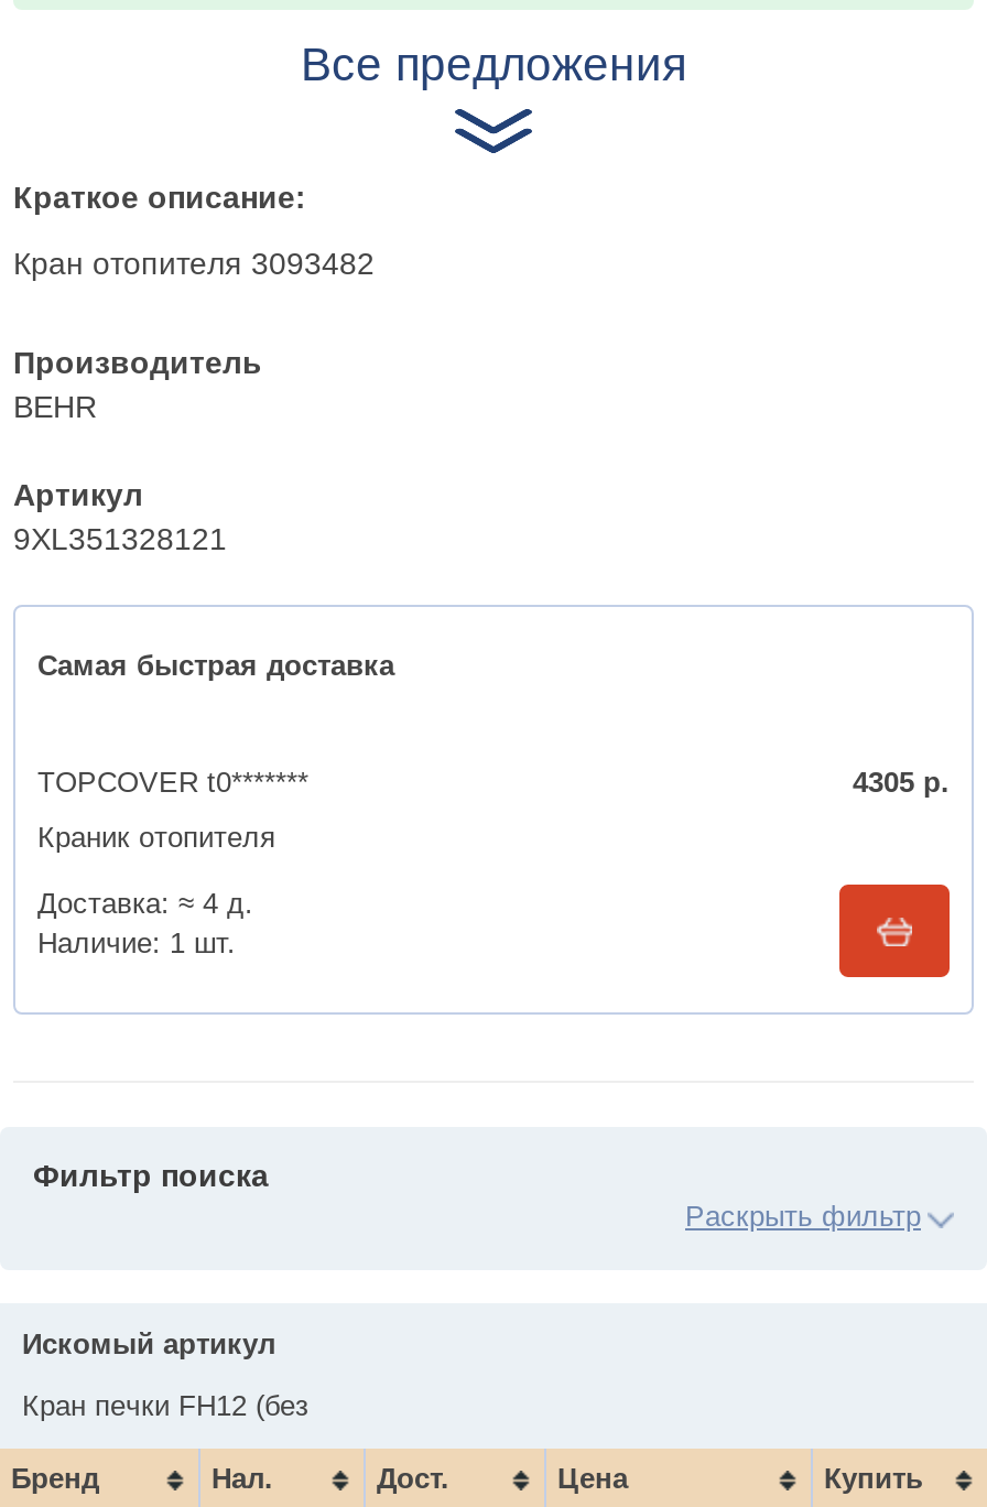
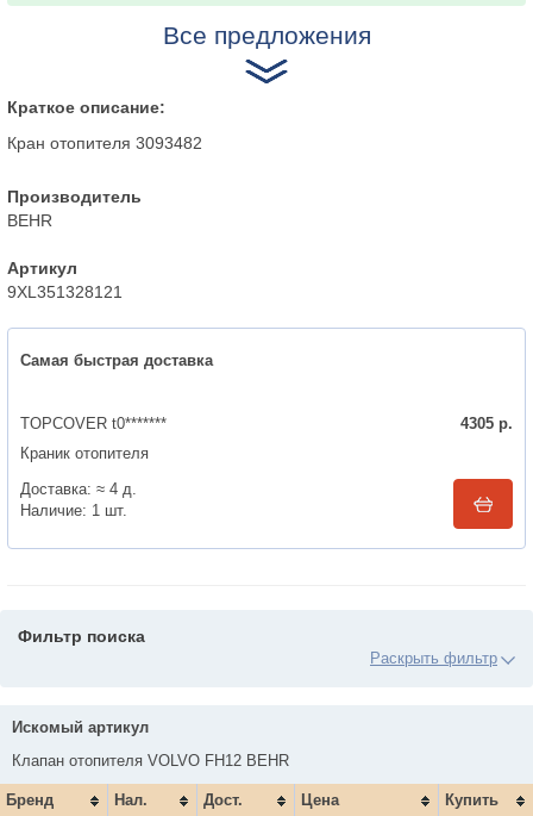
- Кран печки FH12 (без
+ Клапан отопителя VOLVO FH12 BEHR
